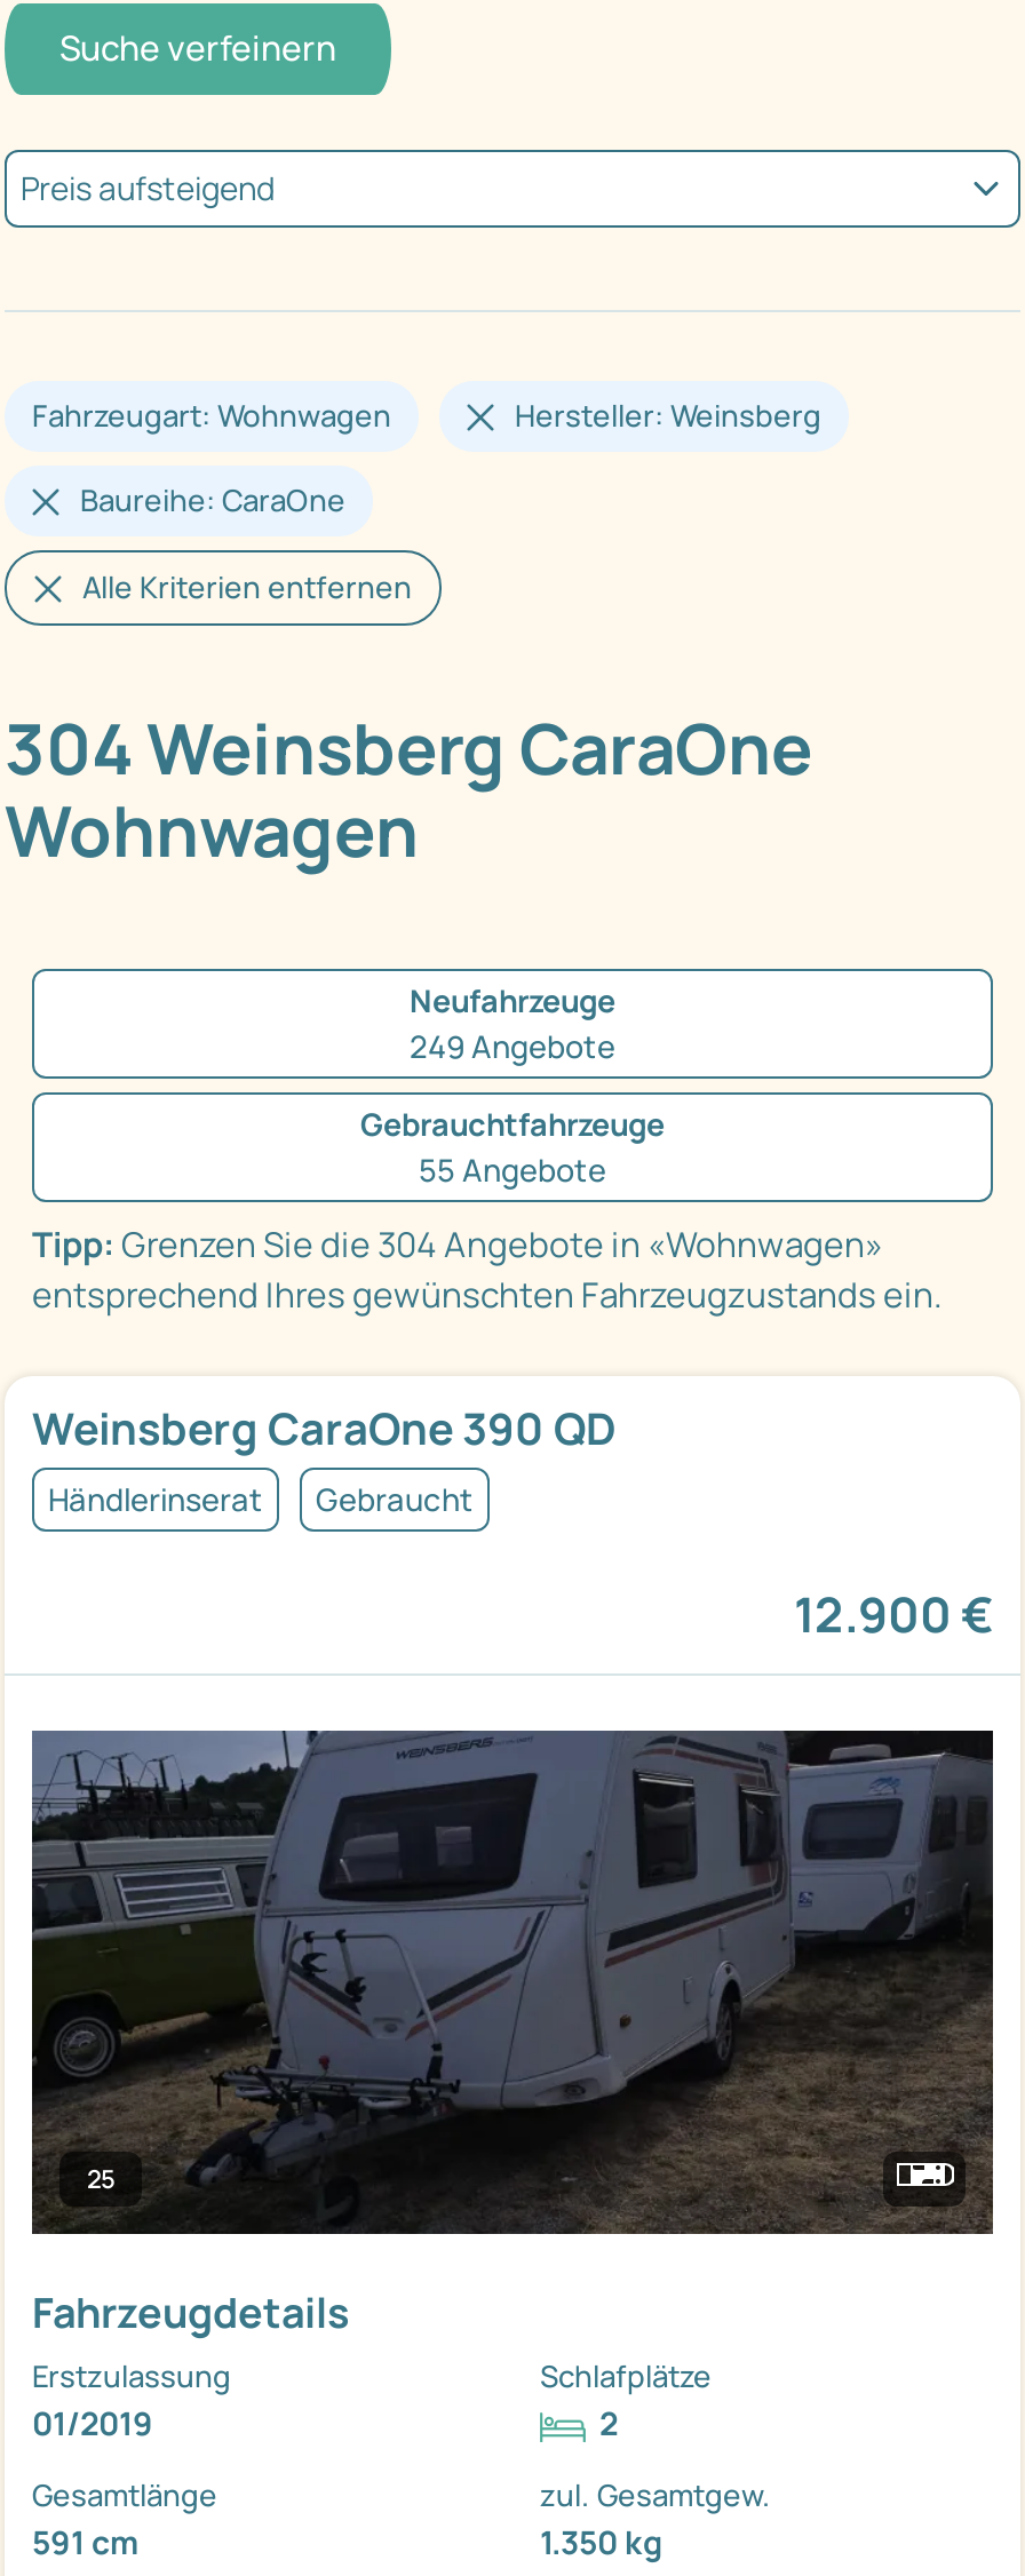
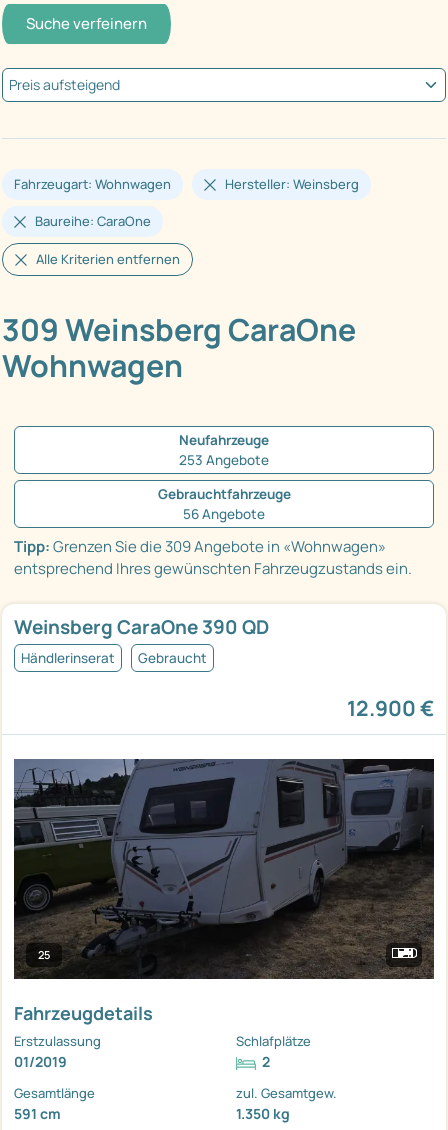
- 304 Weinsberg CaraOne
+ 309 Weinsberg CaraOne

- 249 Angebote
+ 253 Angebote

- 55 Angebote
+ 56 Angebote

- Tipp: Grenzen Sie die 304 Angebote in «Wohnwagen»
+ Tipp: Grenzen Sie die 309 Angebote in «Wohnwagen»
